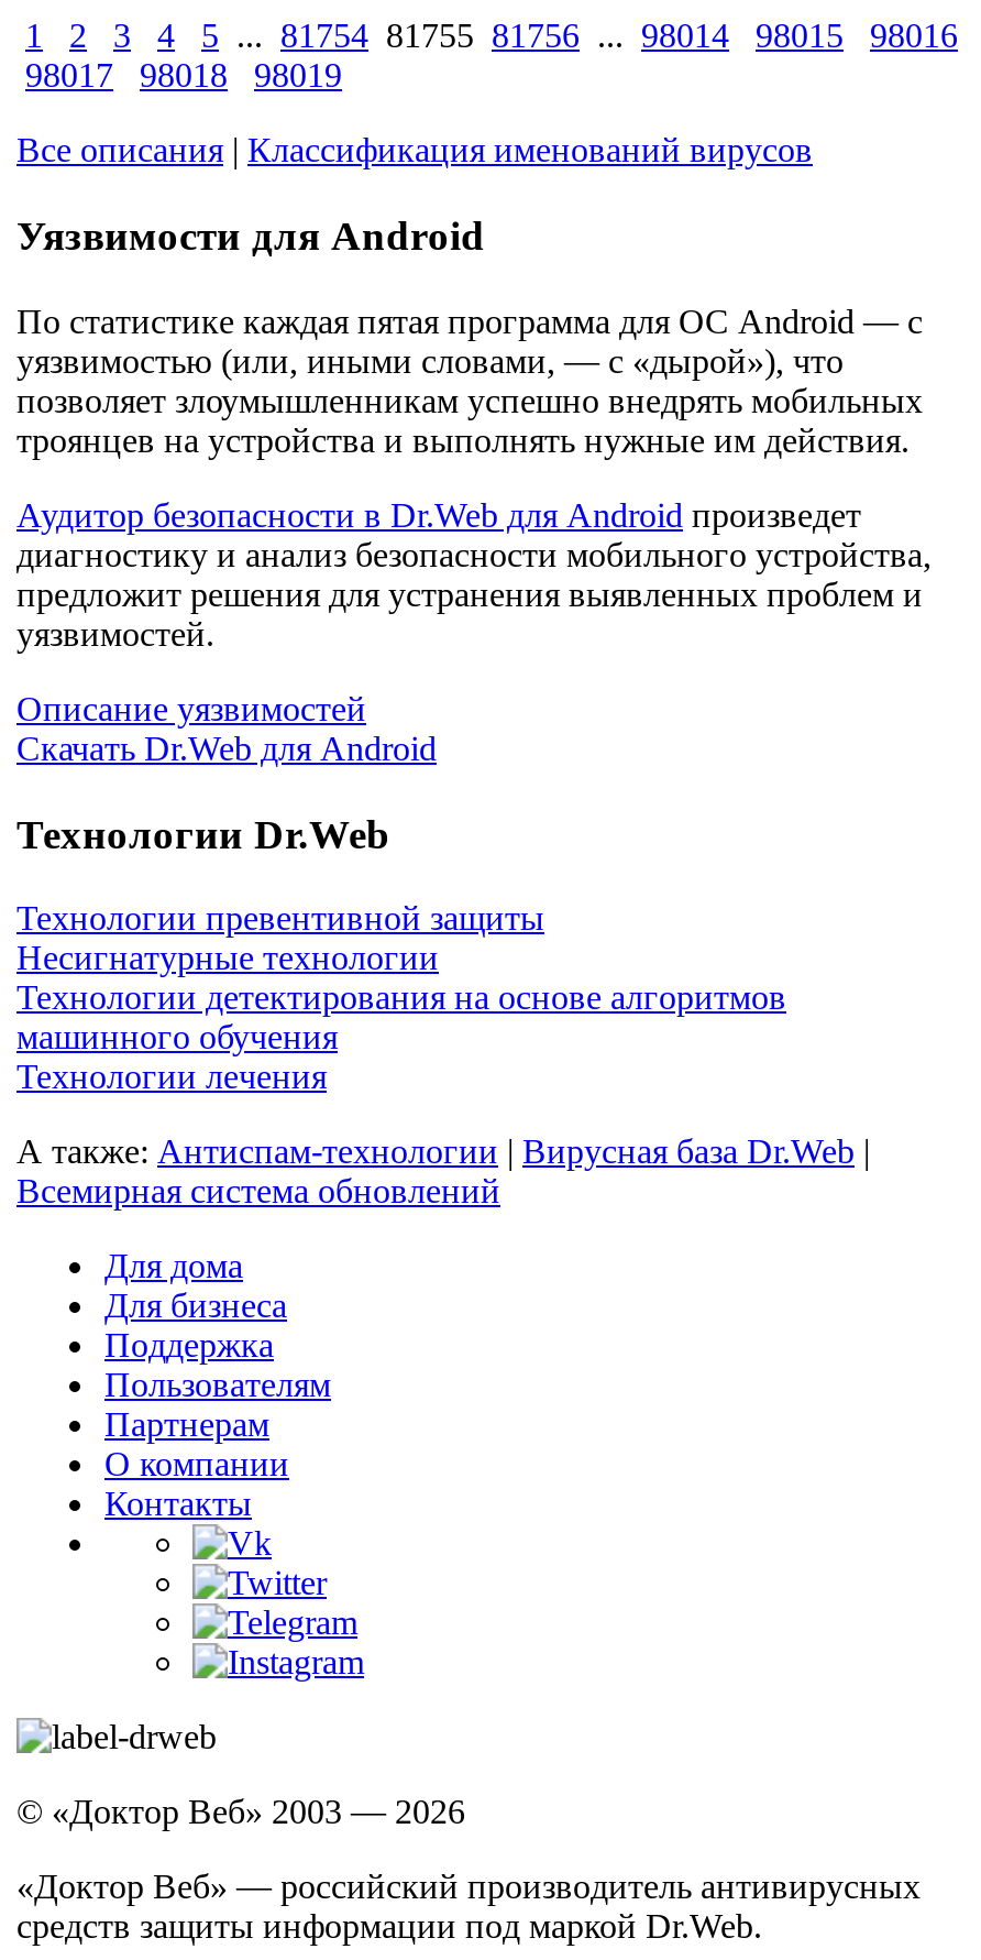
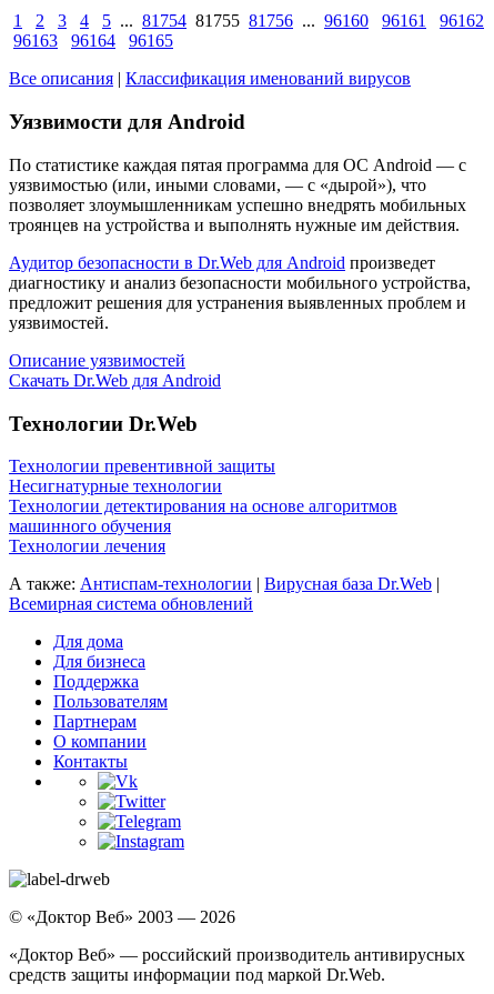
- 5 ... 81754 81755 81756 ... 98014
+ 5 ... 81754 81755 81756 ... 96160

- 98015
+ 96161

- 98016
+ 96162

- 98017
+ 96163

- 98018
+ 96164

- 98019
+ 96165
